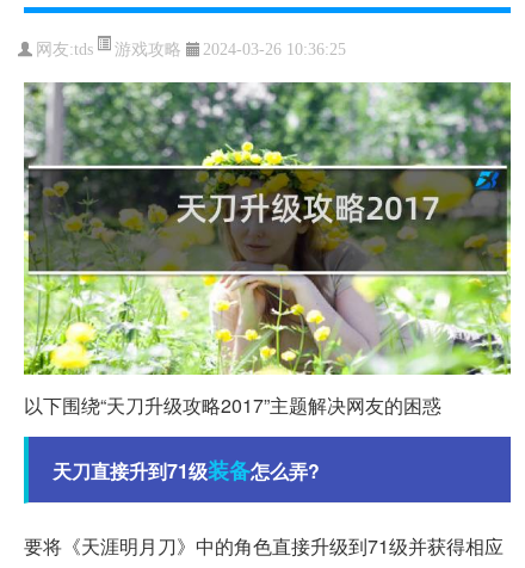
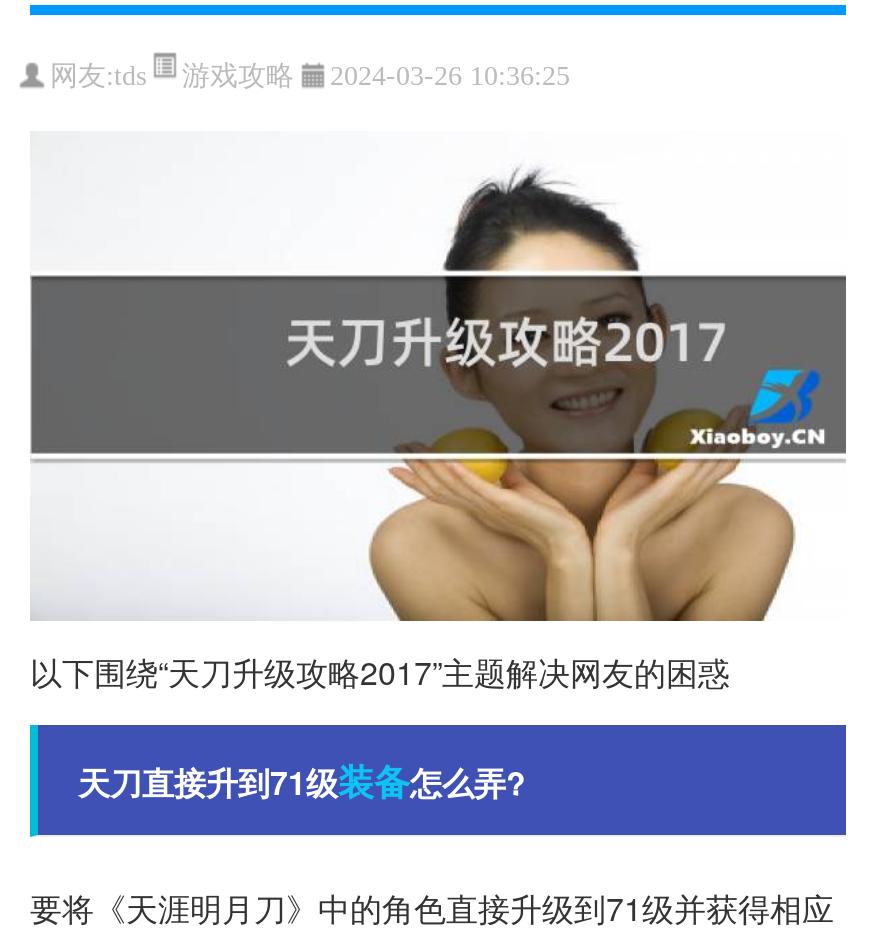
- [image]
+ [image]
